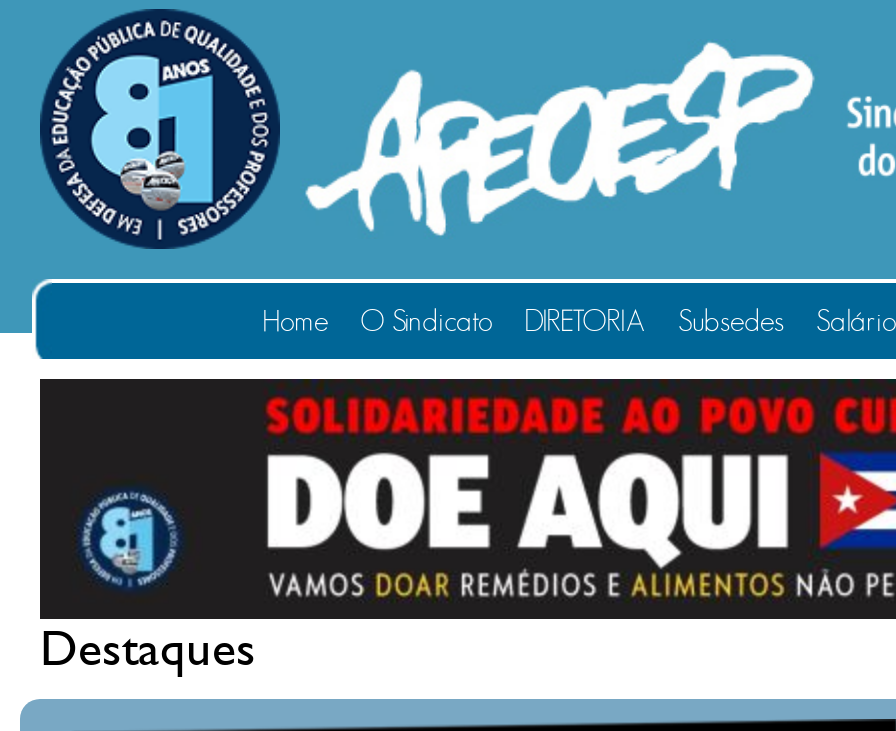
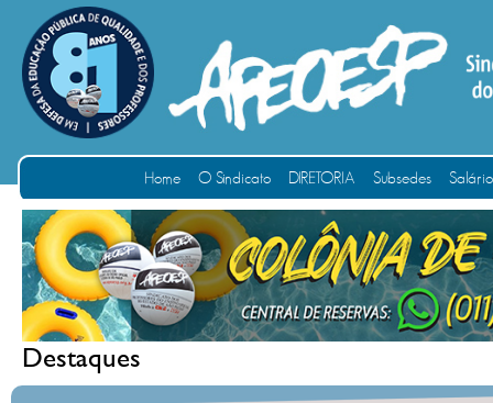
- [image]
+ [image]
